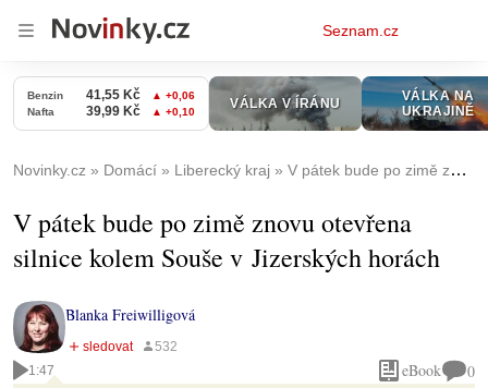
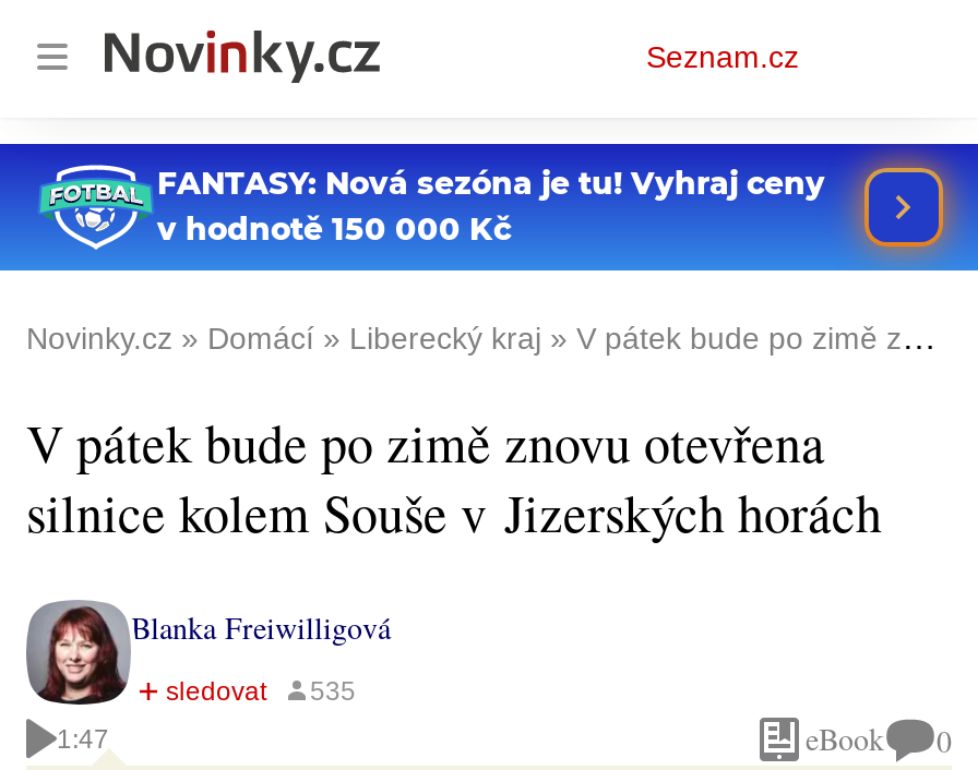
- [image]
+ [image]
